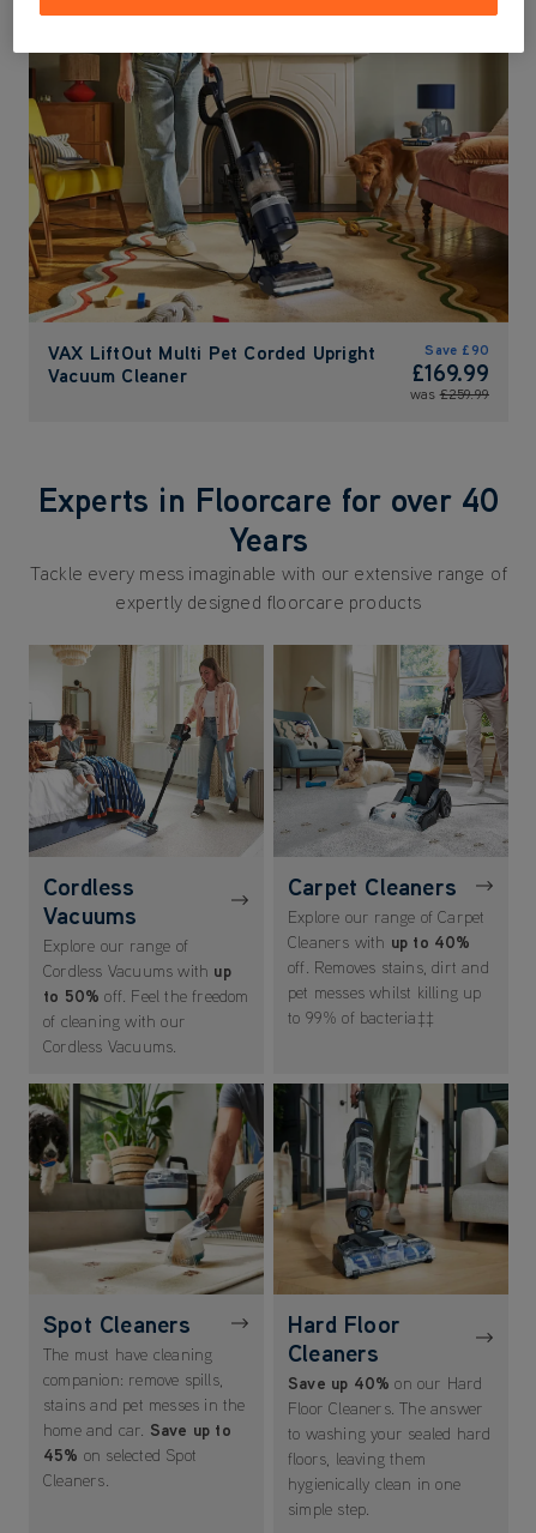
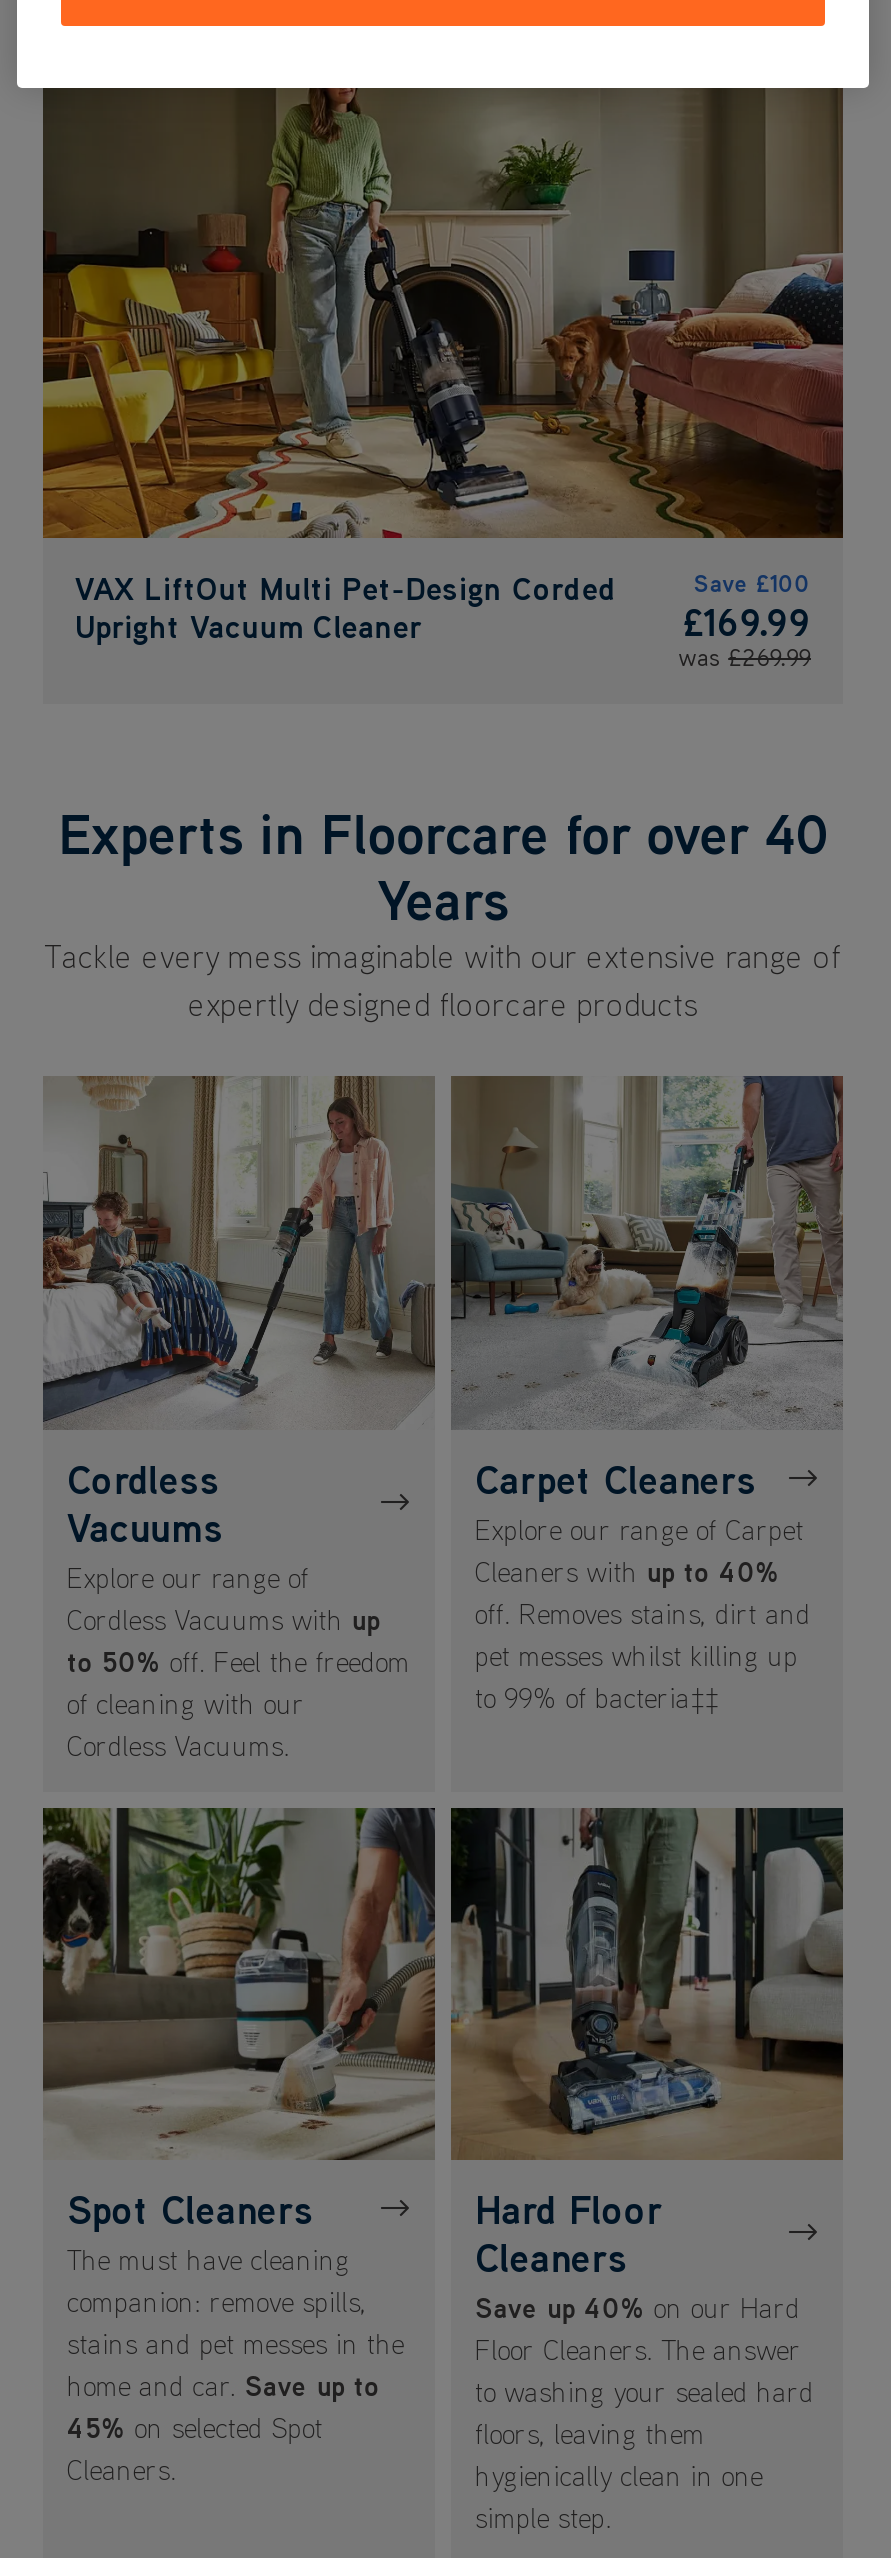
- [image]
- VAX LiftOut Multi Pet Corded Upright
- Vacuum Cleaner
+ [image]
+ VAX LiftOut Multi Pet-Design Corded
+ Upright Vacuum Cleaner

- Save £90
+ Save £100

- was £259.99
+ was £269.99
